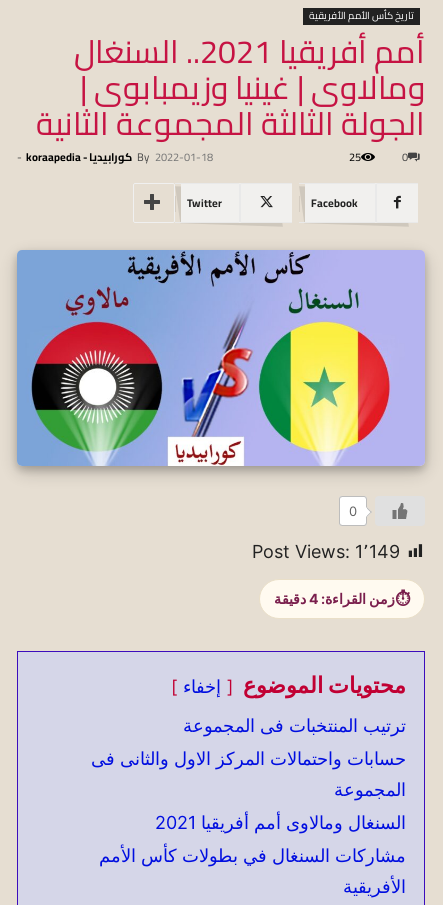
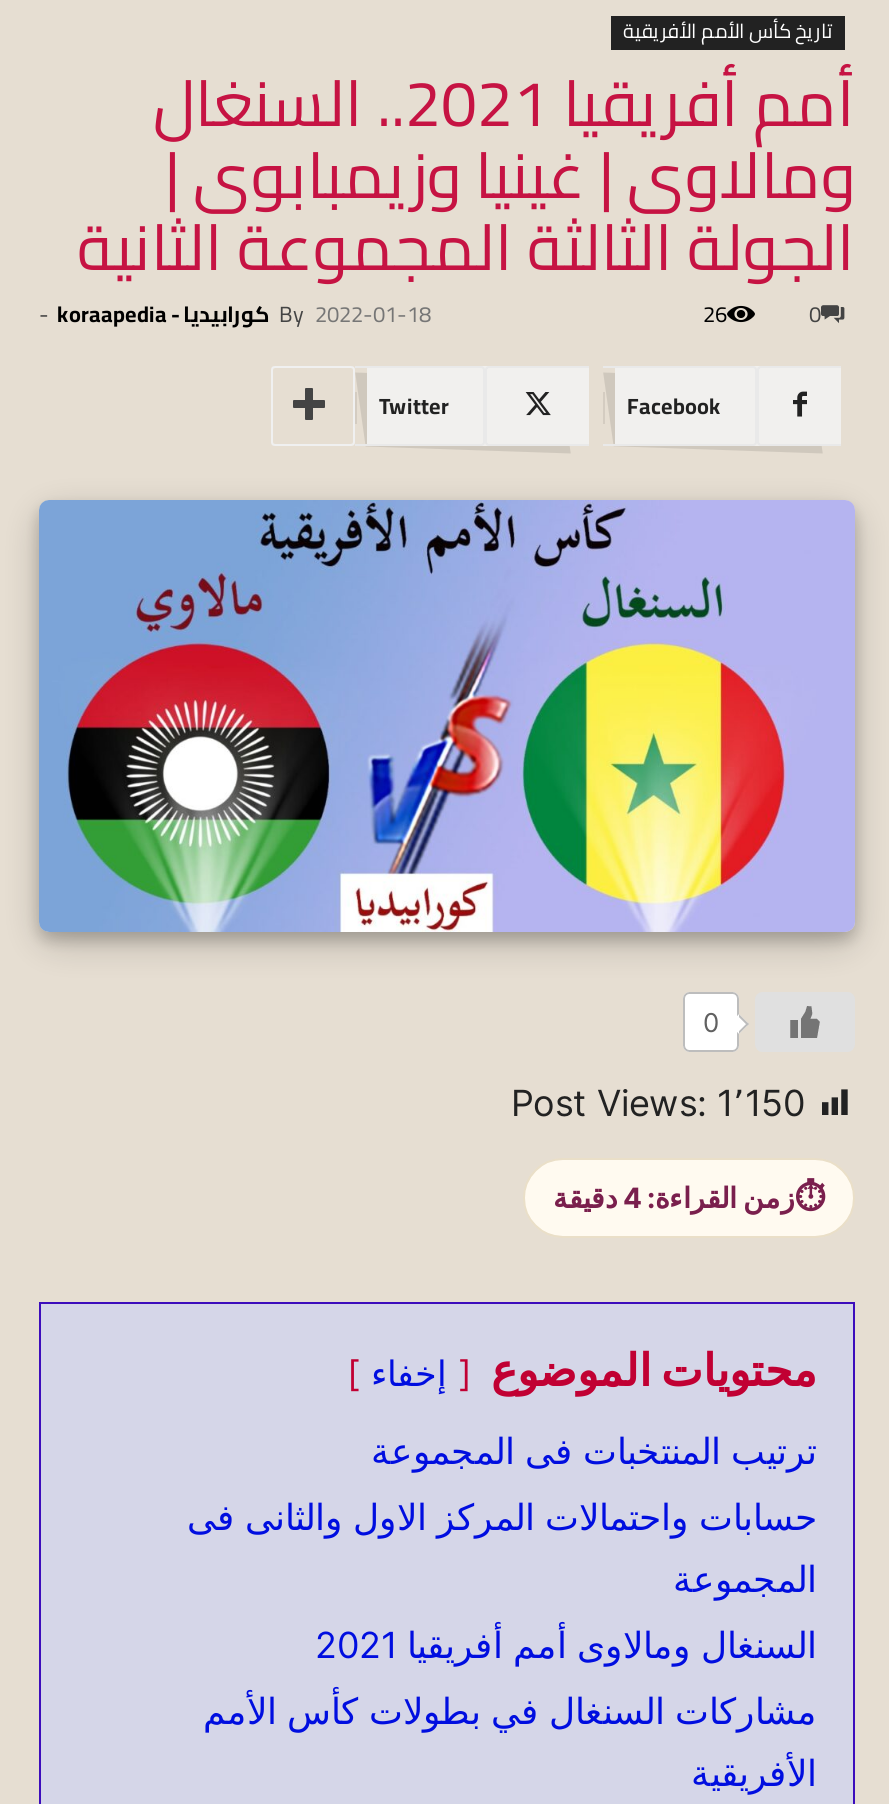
- 25
+ 26

- Post Views: 1٬149
+ Post Views: 1٬150
